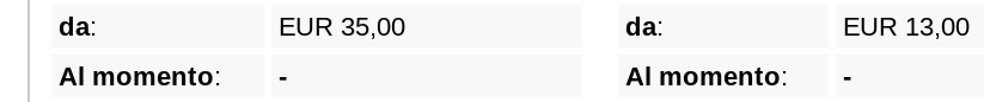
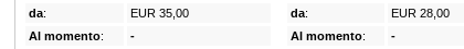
- EUR 13,00
+ EUR 28,00
